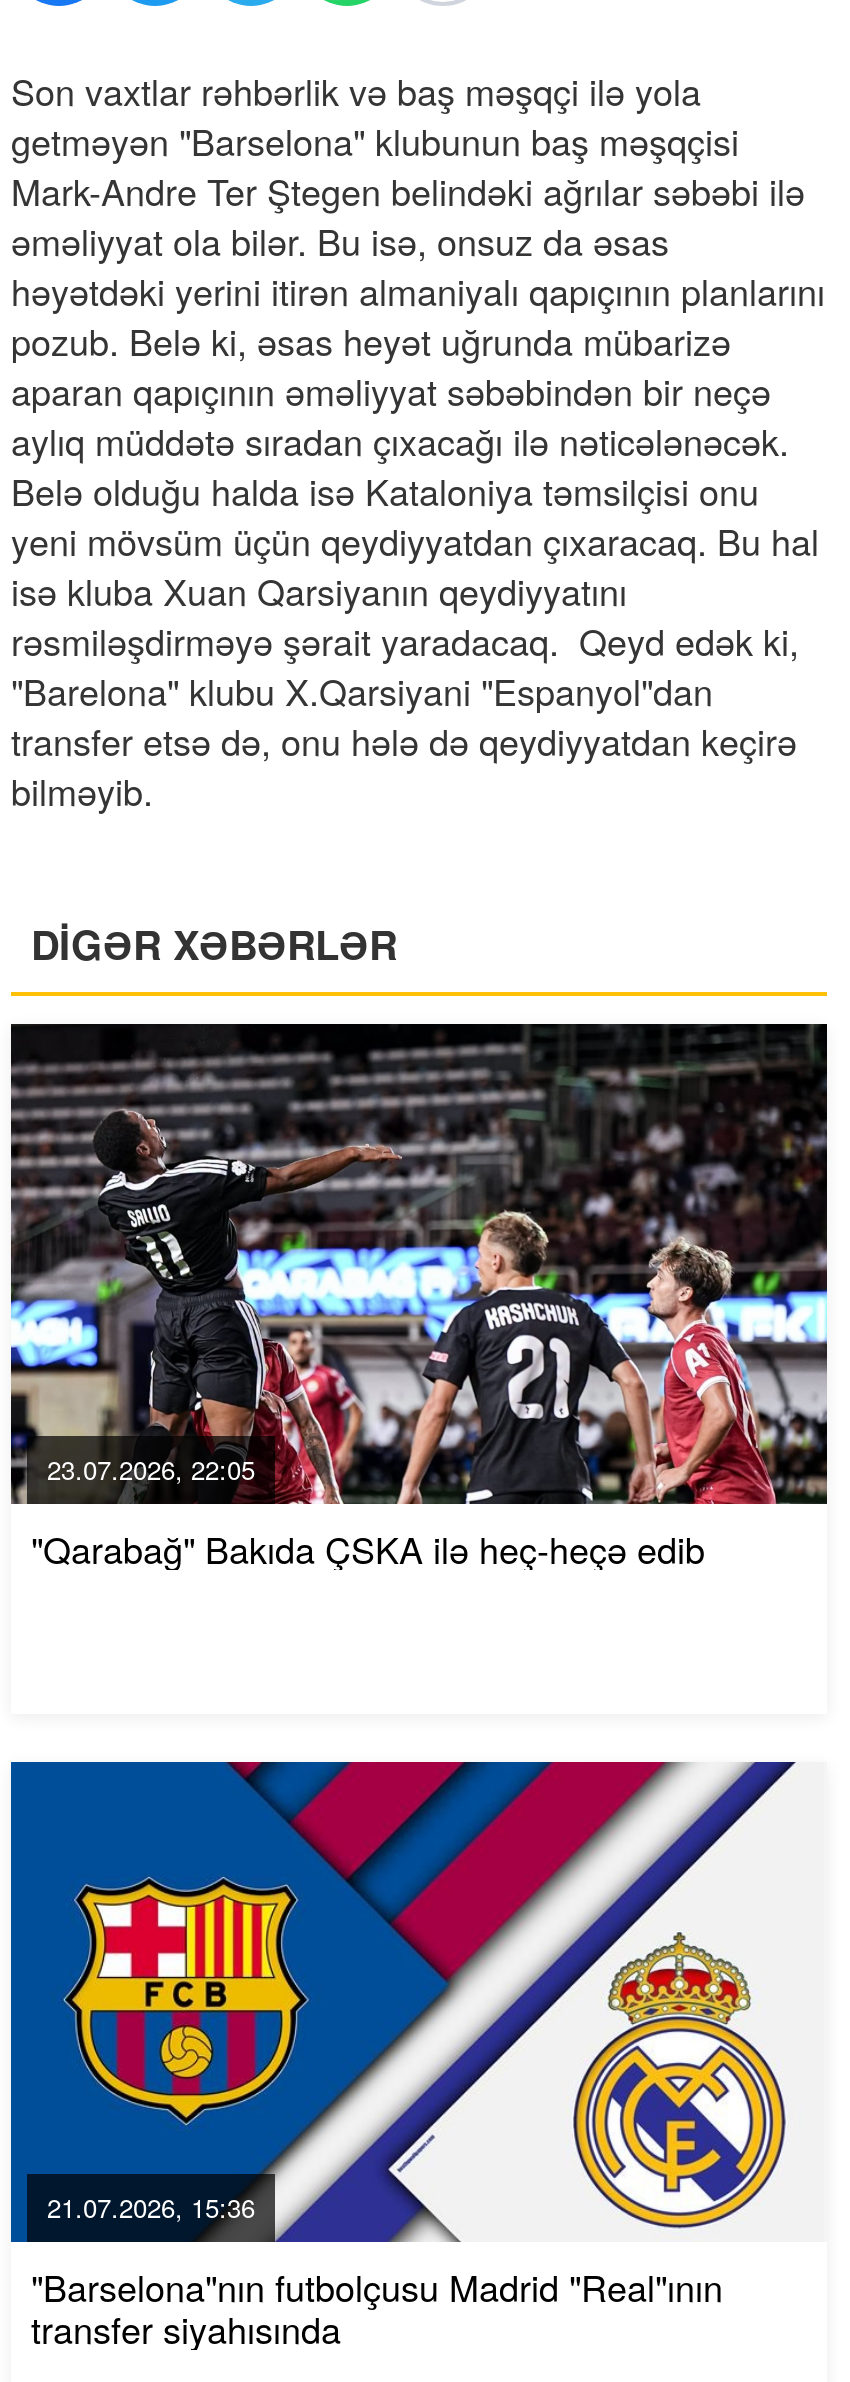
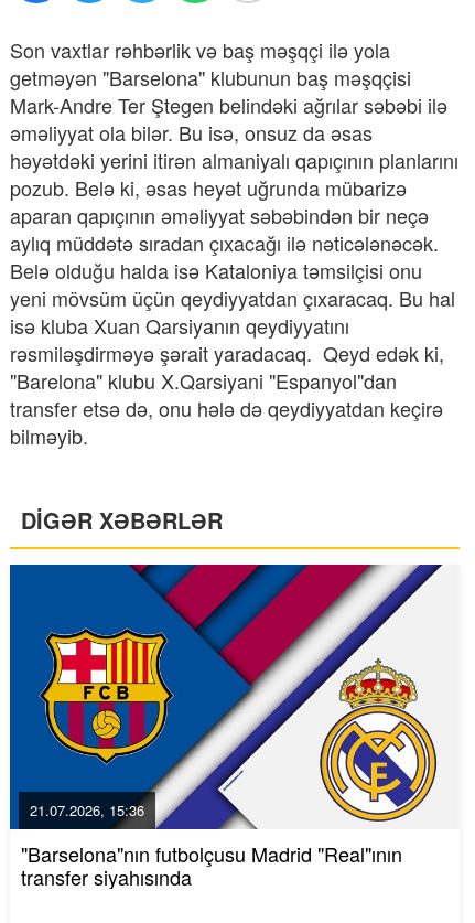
- [image]
- 23.07.2026, 22:05
- "Qarabağ" Bakıda ÇSKA ilə heç-heçə edib
